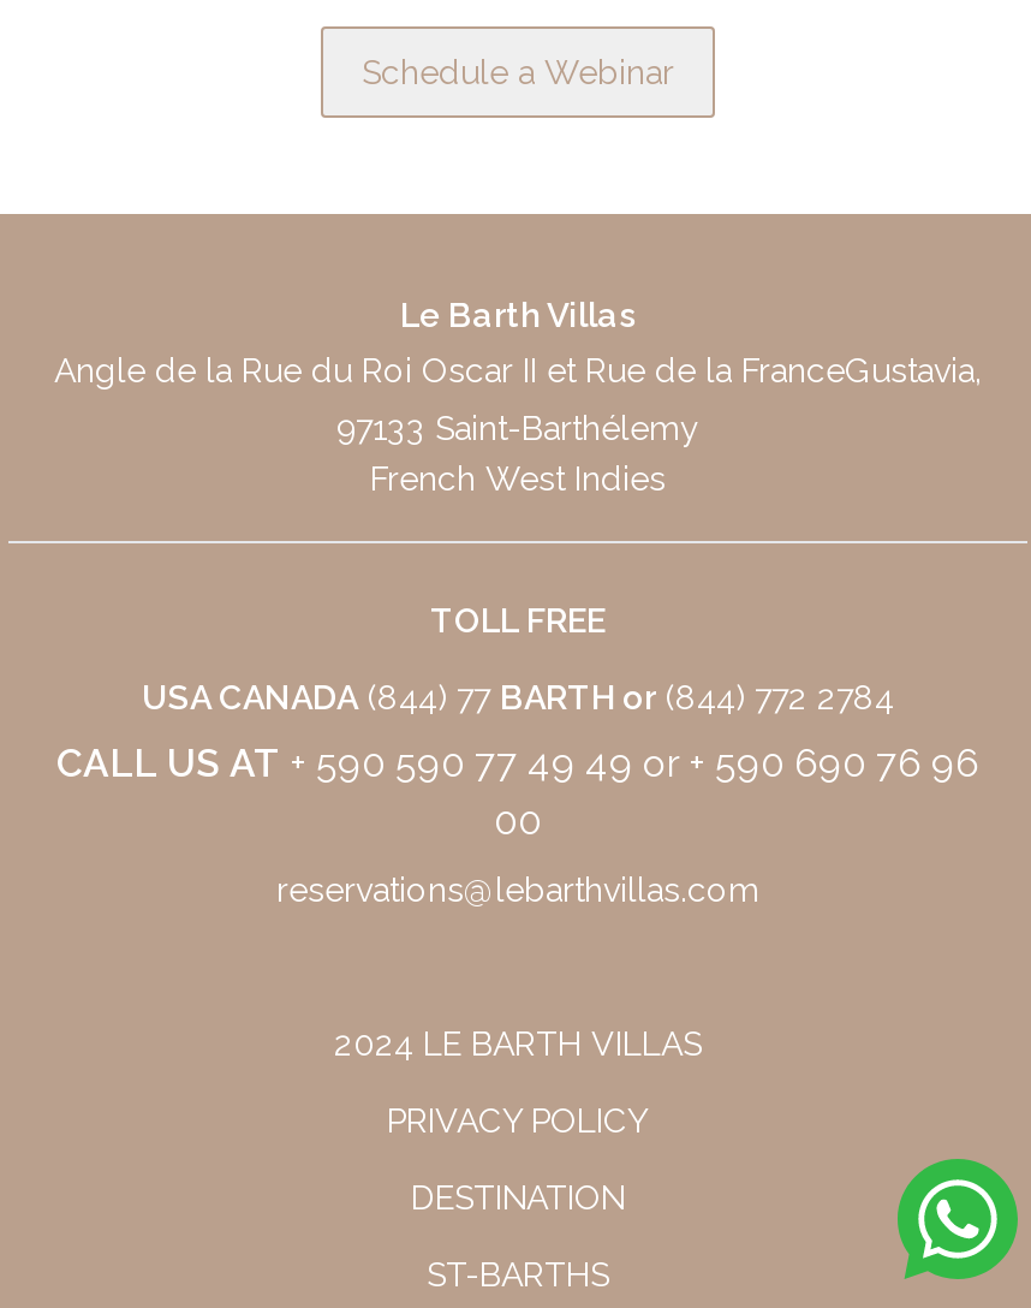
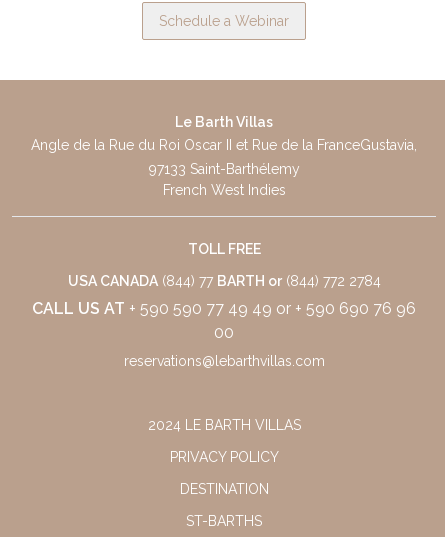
- [image]
